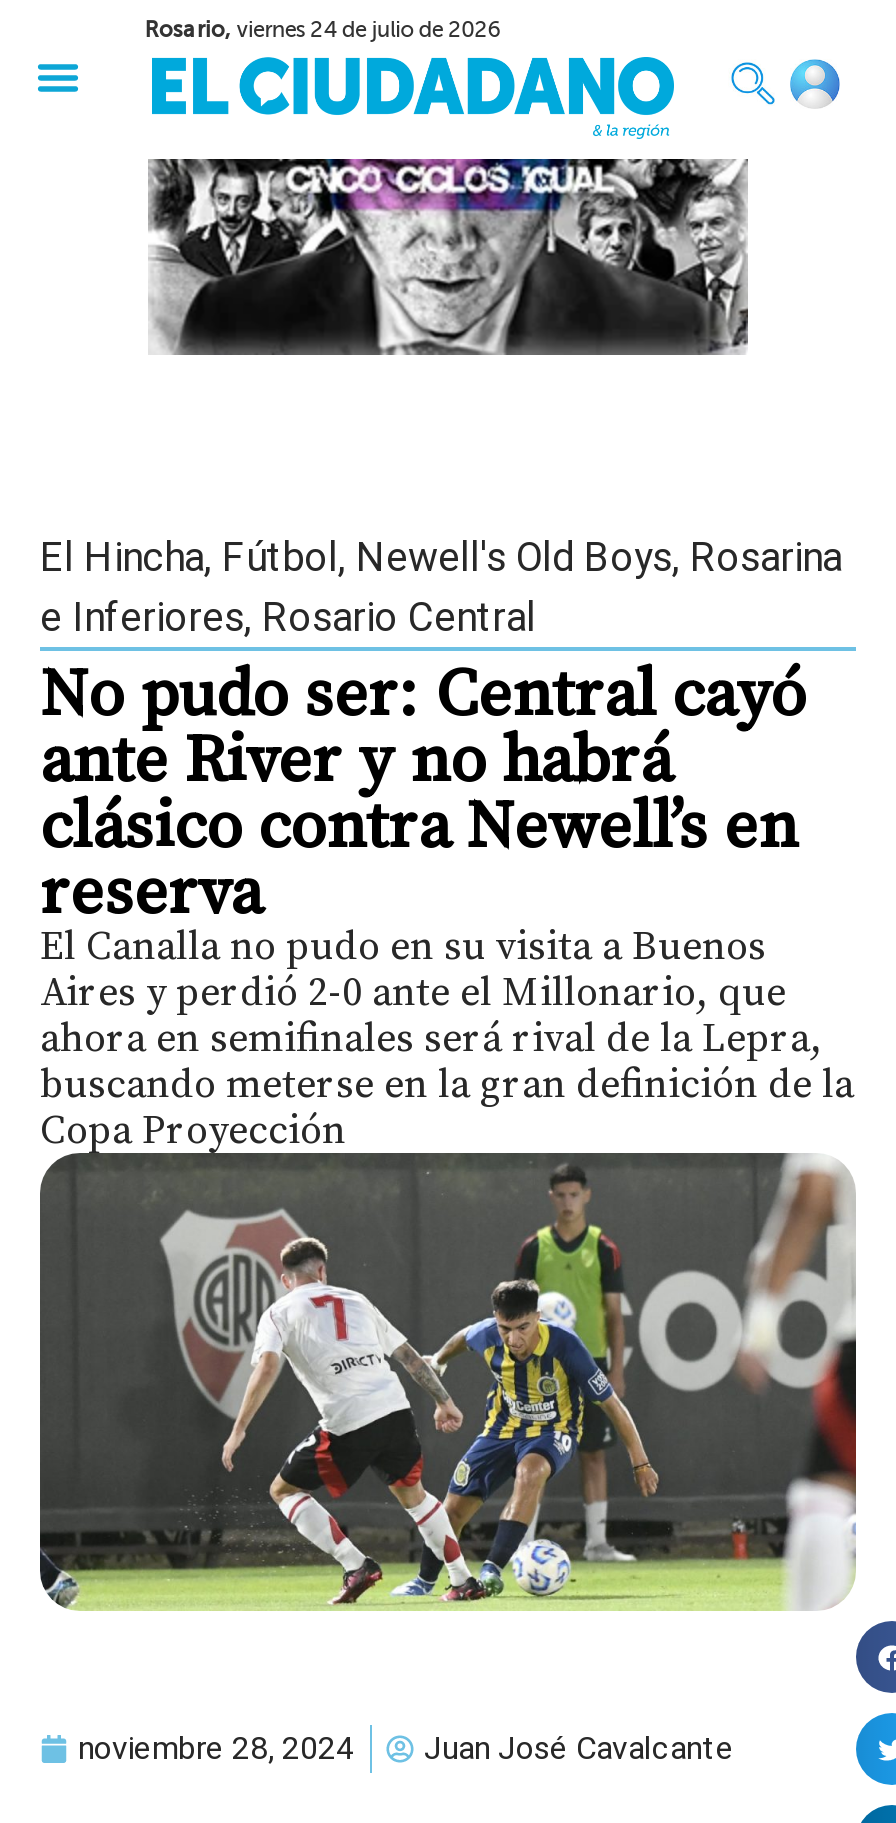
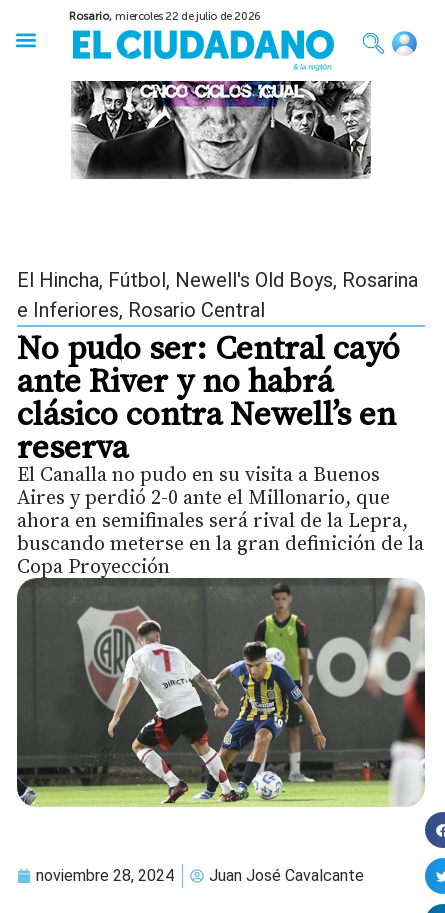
- Rosario, viernes 24 de julio de 2026
+ Rosario, miercoles 22 de julio de 2026
